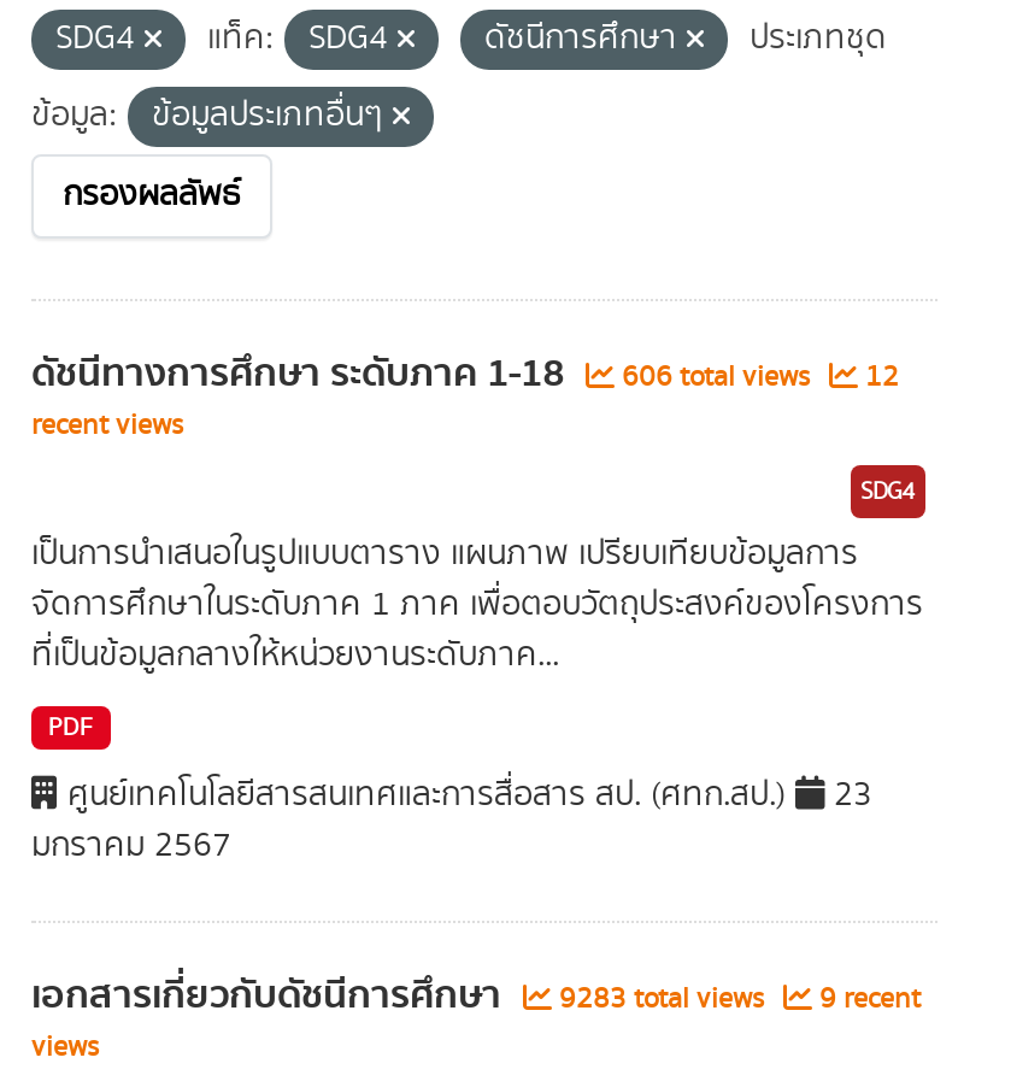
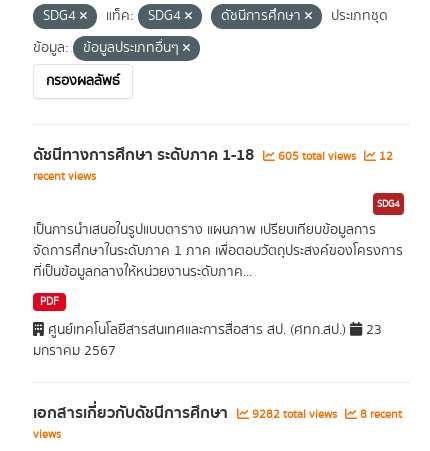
- ดัชนีทางการศึกษา ระดับภาค 1-18 606 total views 12
+ ดัชนีทางการศึกษา ระดับภาค 1-18 605 total views 12

- 9283 total views
+ 9282 total views

- 9 recent
+ 8 recent
